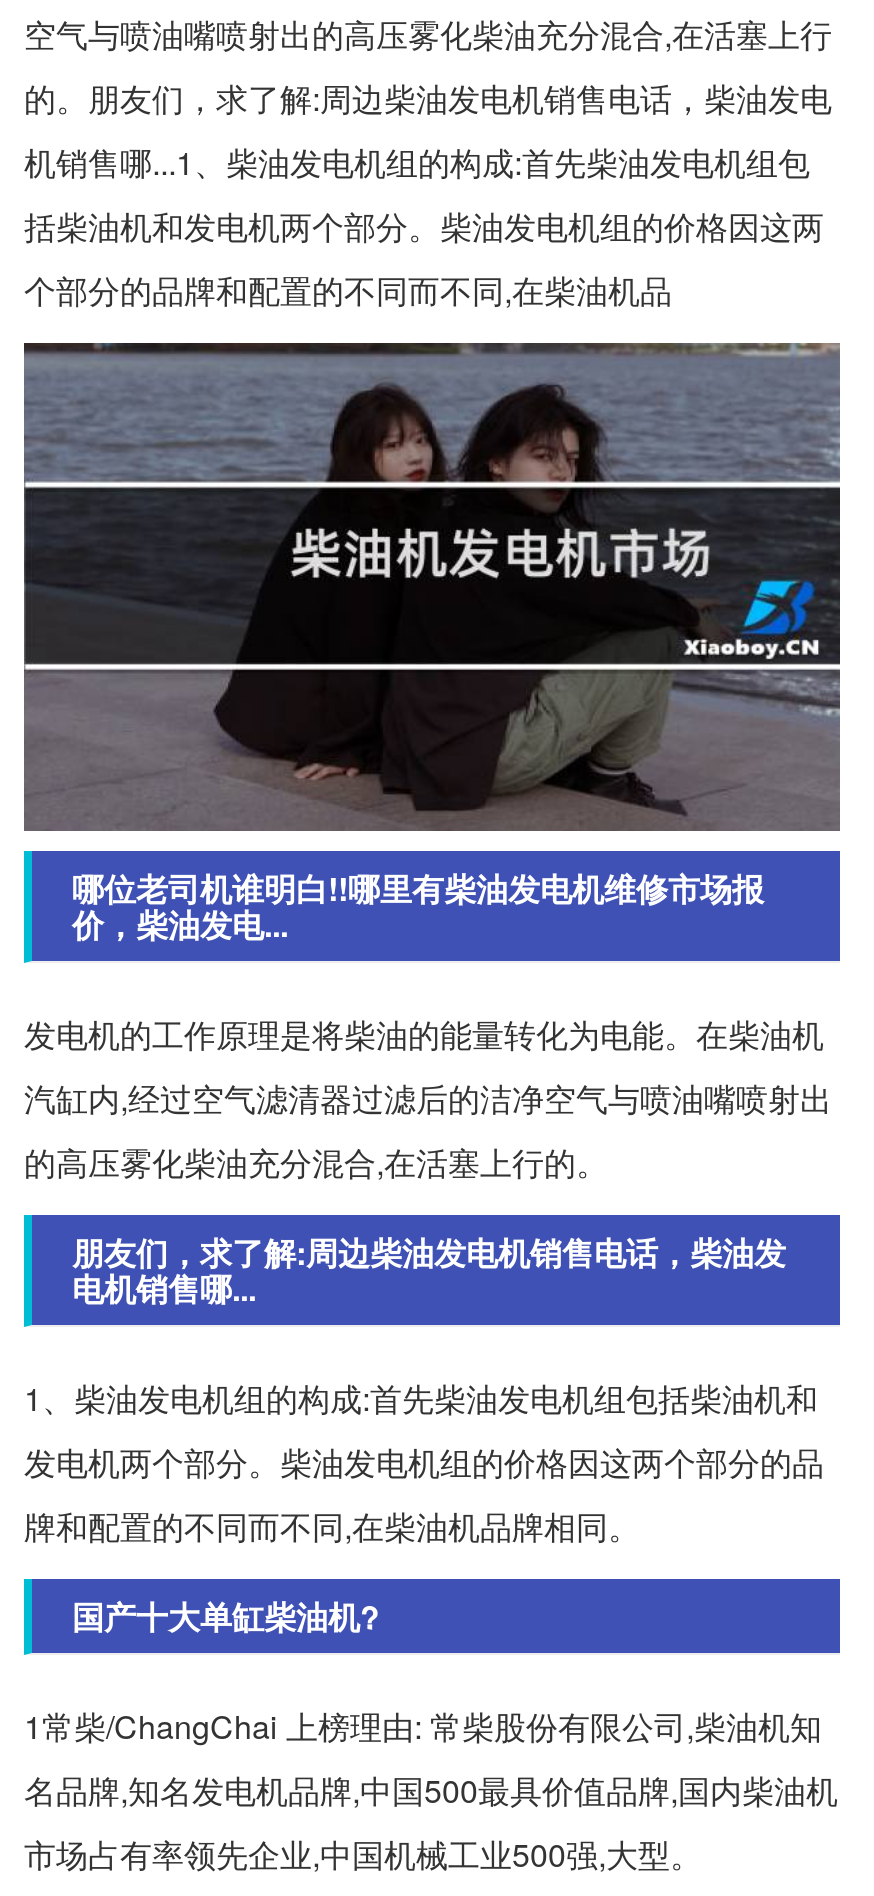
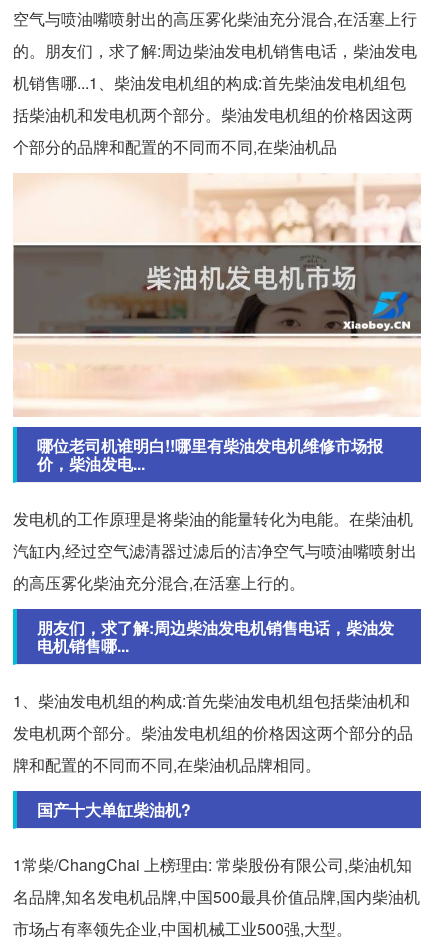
- [image]
+ [image]
